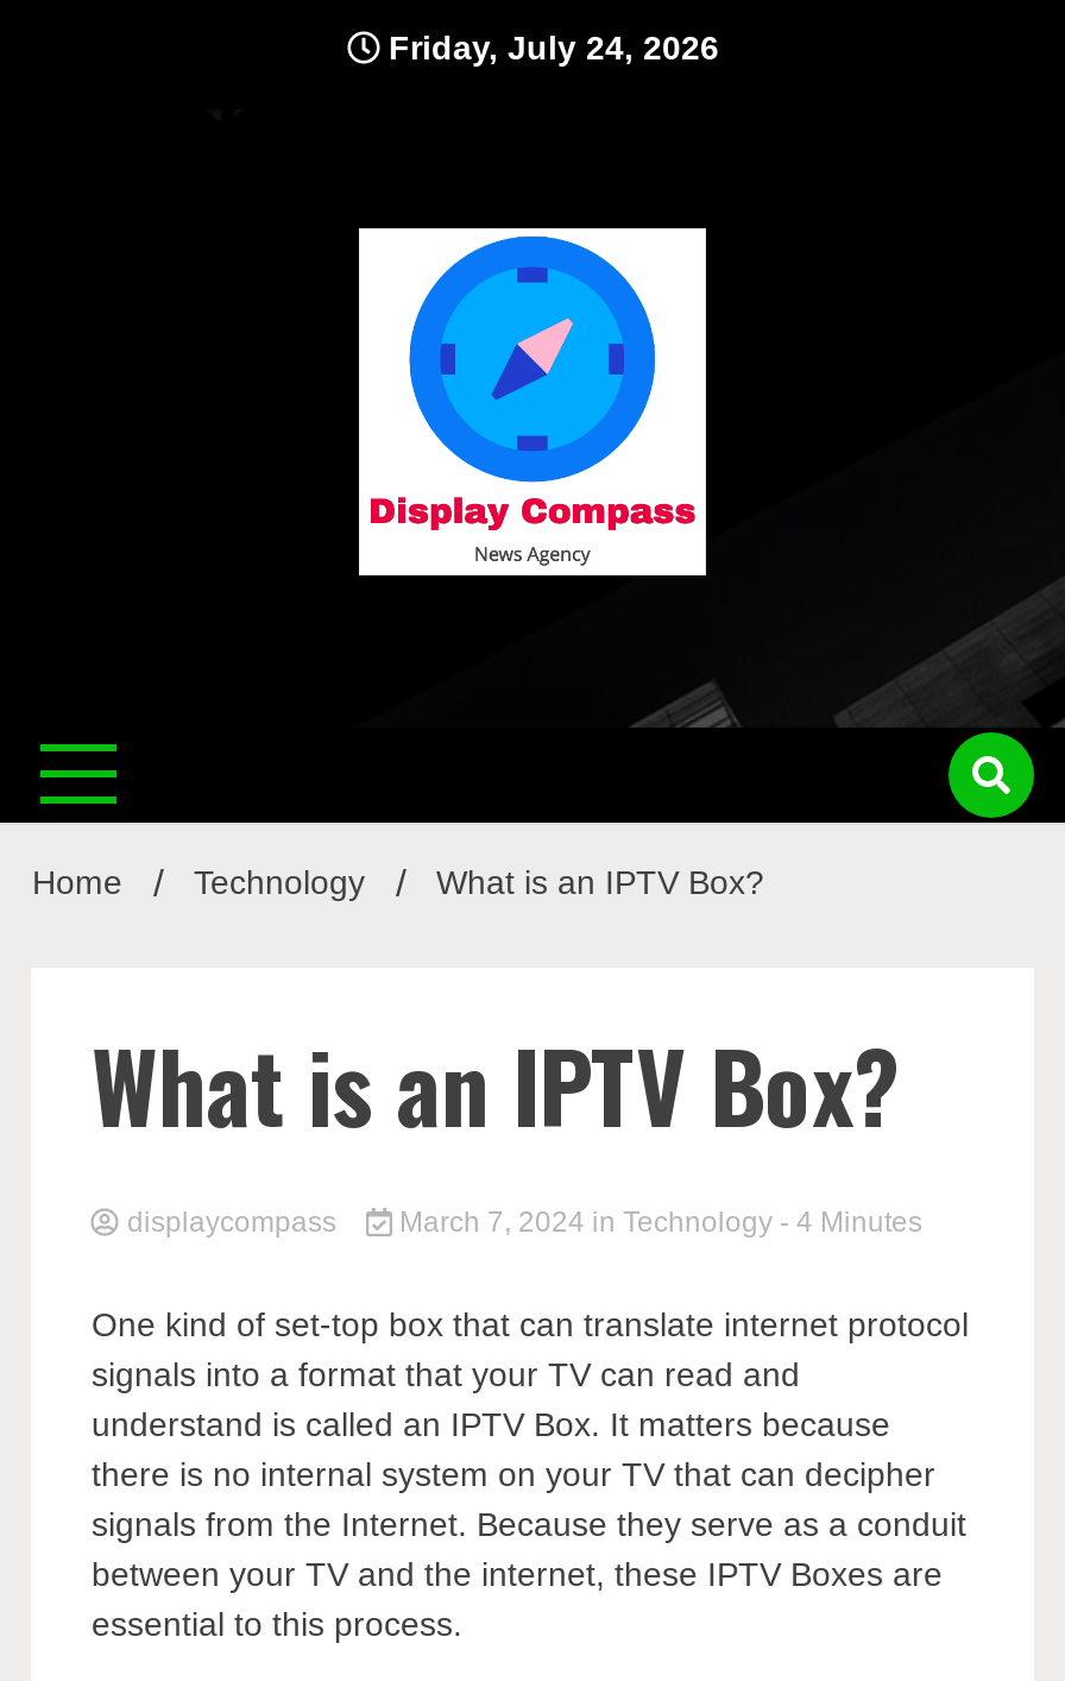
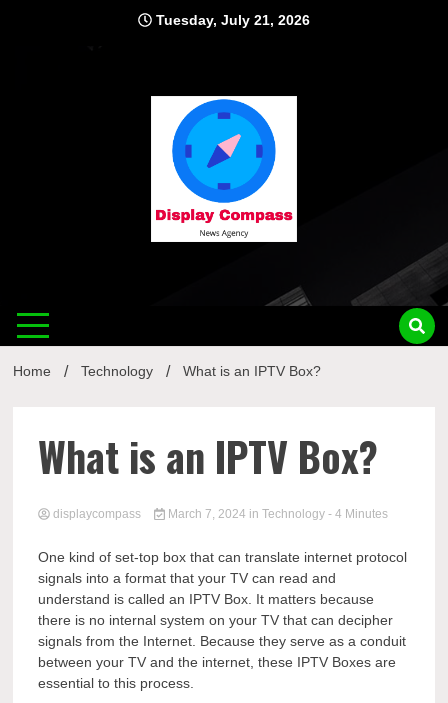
- Friday, July 24, 2026
+ Tuesday, July 21, 2026
